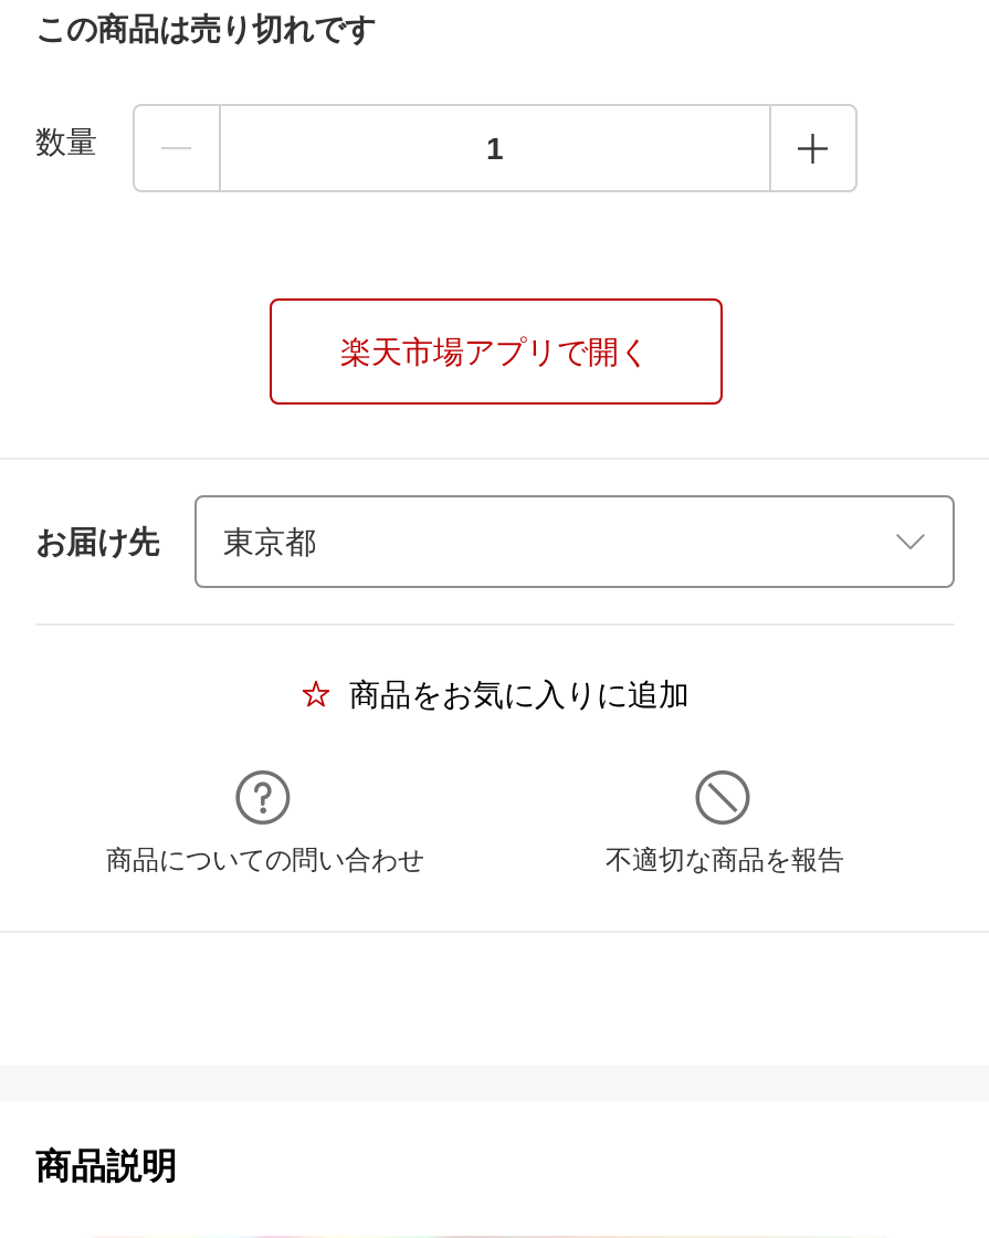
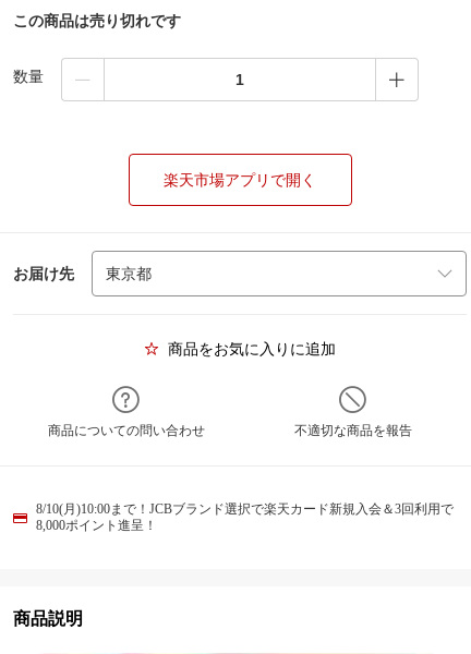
+ 8/10(月)10:00まで！JCBブランド選択で楽天カード新規入会＆3回利用で
+ 8,000ポイント進呈！
